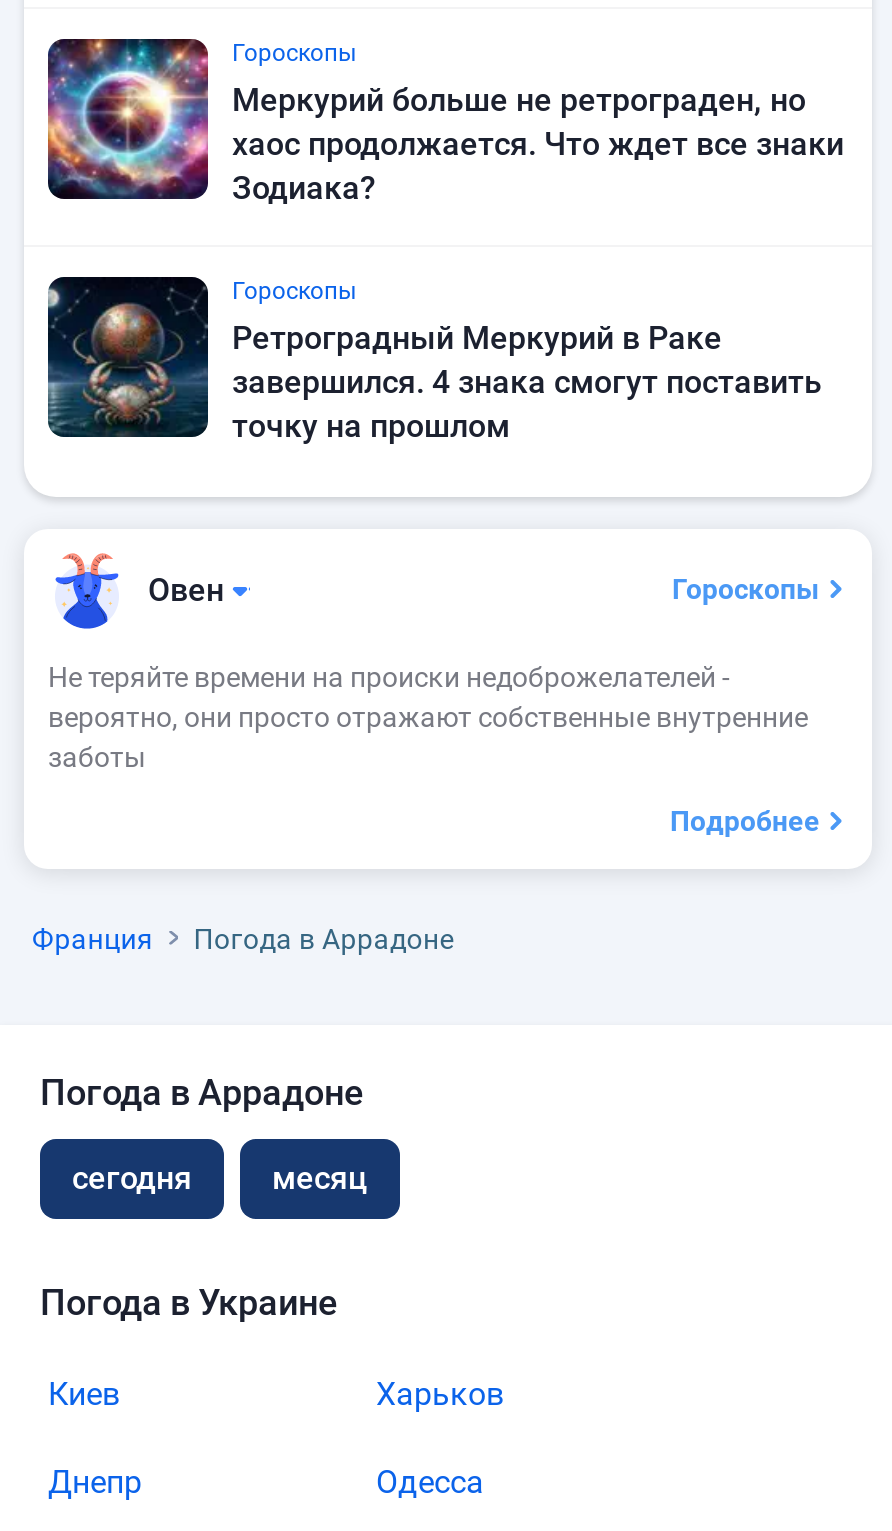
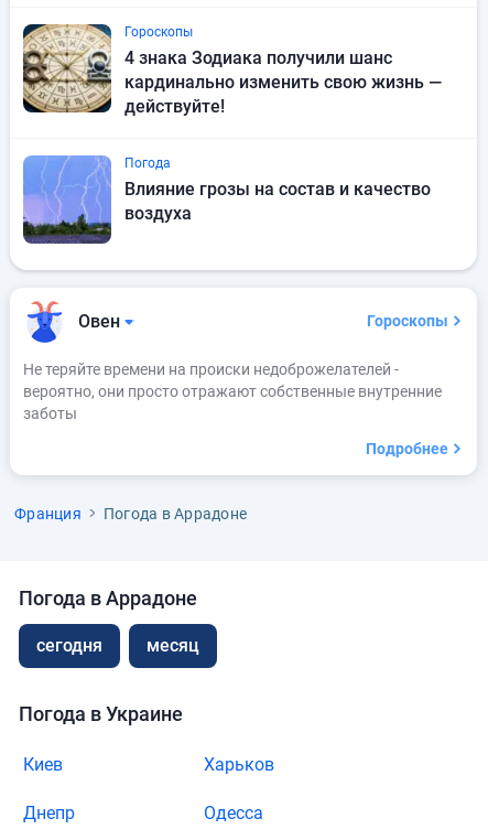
- [image]
- Меркурий больше не ретрограден, но
- хаос продолжается. Что ждет все знаки
- Зодиака?
+ [image]
+ 4 знака Зодиака получили шанс
+ кардинально изменить свою жизнь —
+ действуйте!

- [image]
- Гороскопы
- Ретроградный Меркурий в Раке
- завершился. 4 знака смогут поставить
- точку на прошлом
+ [image]
+ Погода
+ Влияние грозы на состав и качество
+ воздуха
